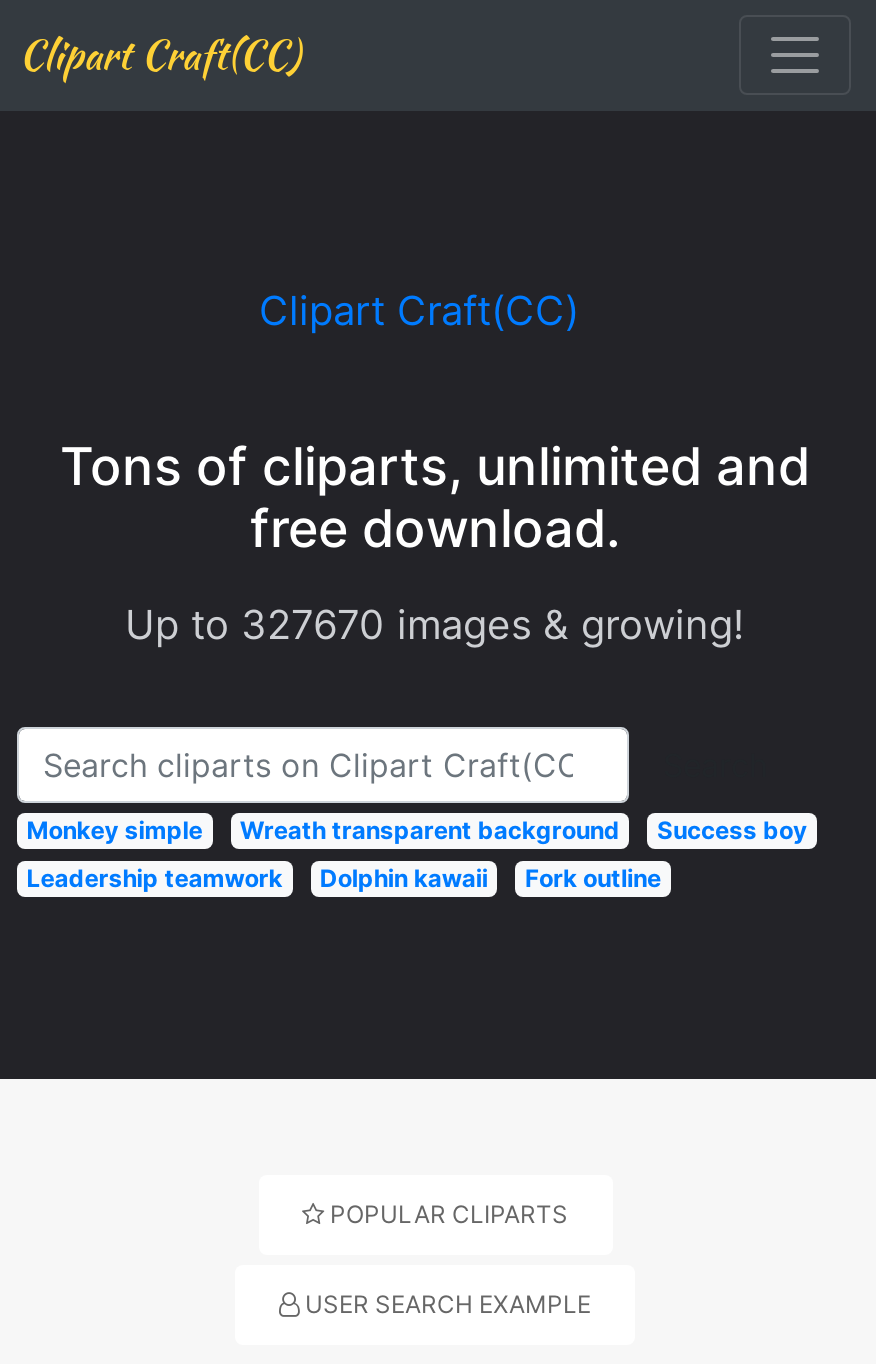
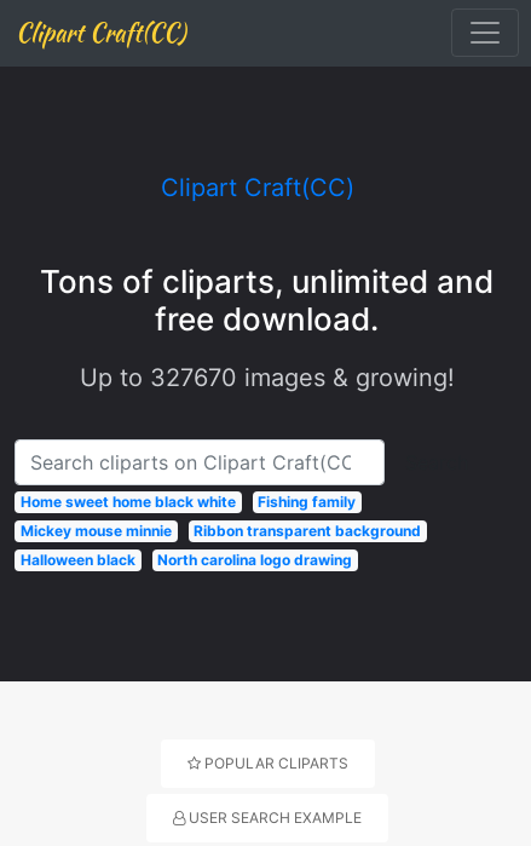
- Monkey simple
- Wreath transparent background
- Success boy
- Leadership teamwork
- Dolphin kawaii
- Fork outline
+ Home sweet home black white
+ Fishing family
+ Mickey mouse minnie
+ Ribbon transparent background
+ Halloween black
+ North carolina logo drawing
